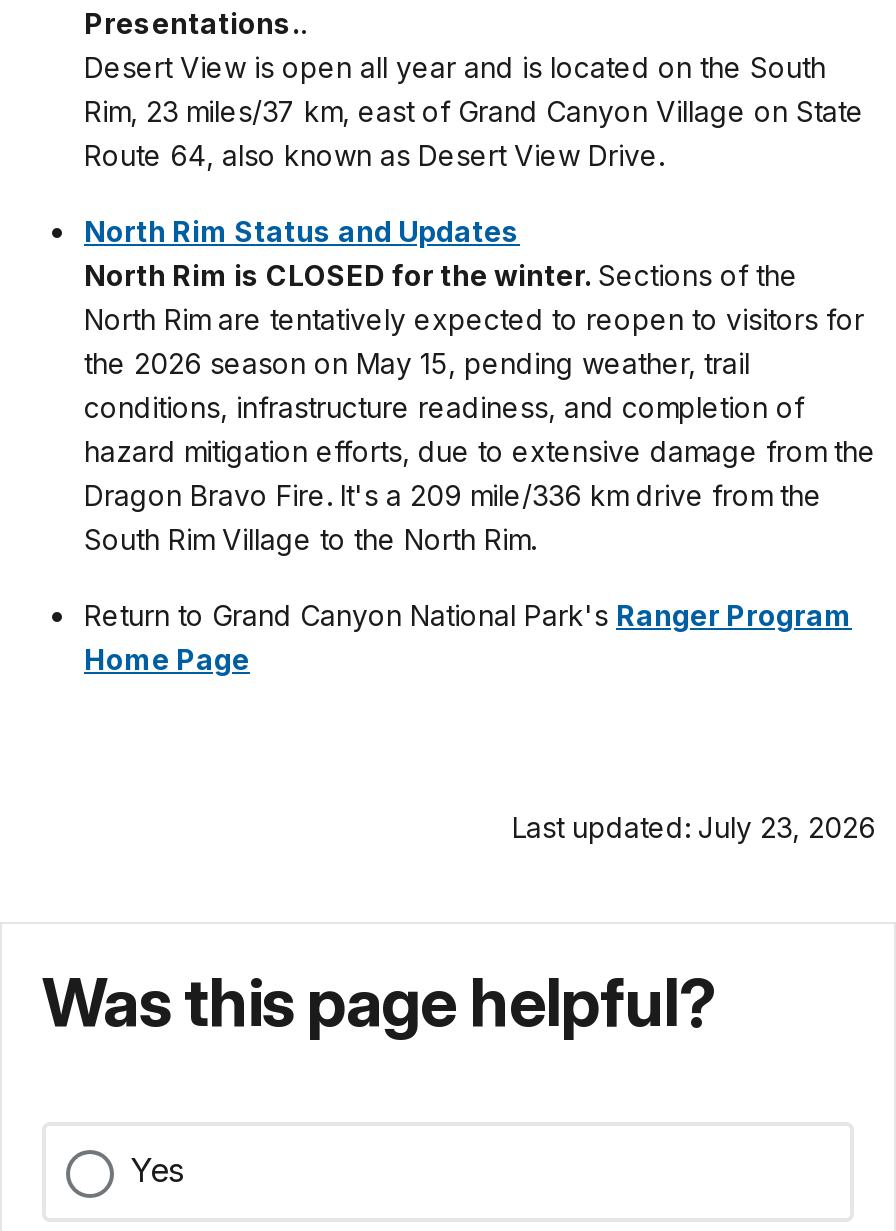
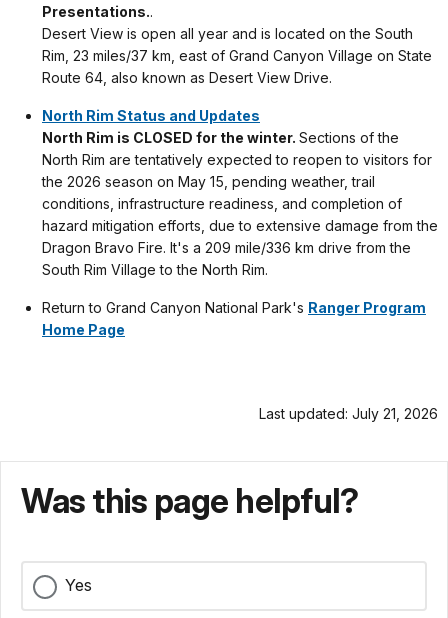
- Last updated: July 23, 2026
+ Last updated: July 21, 2026
